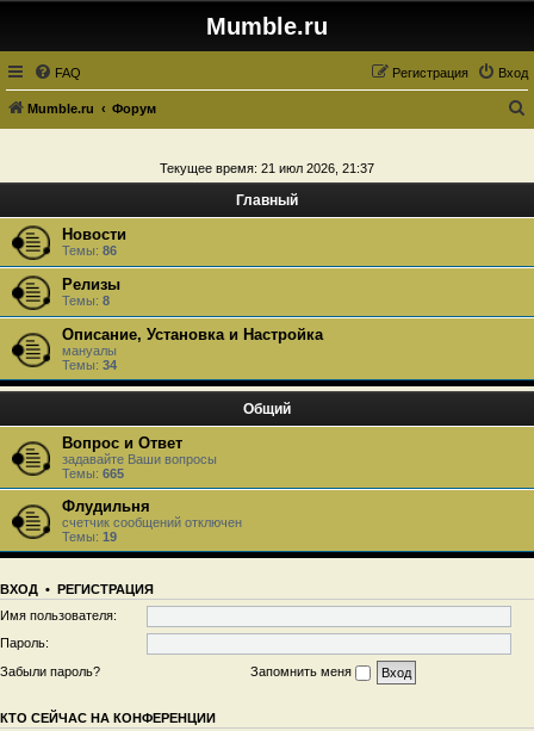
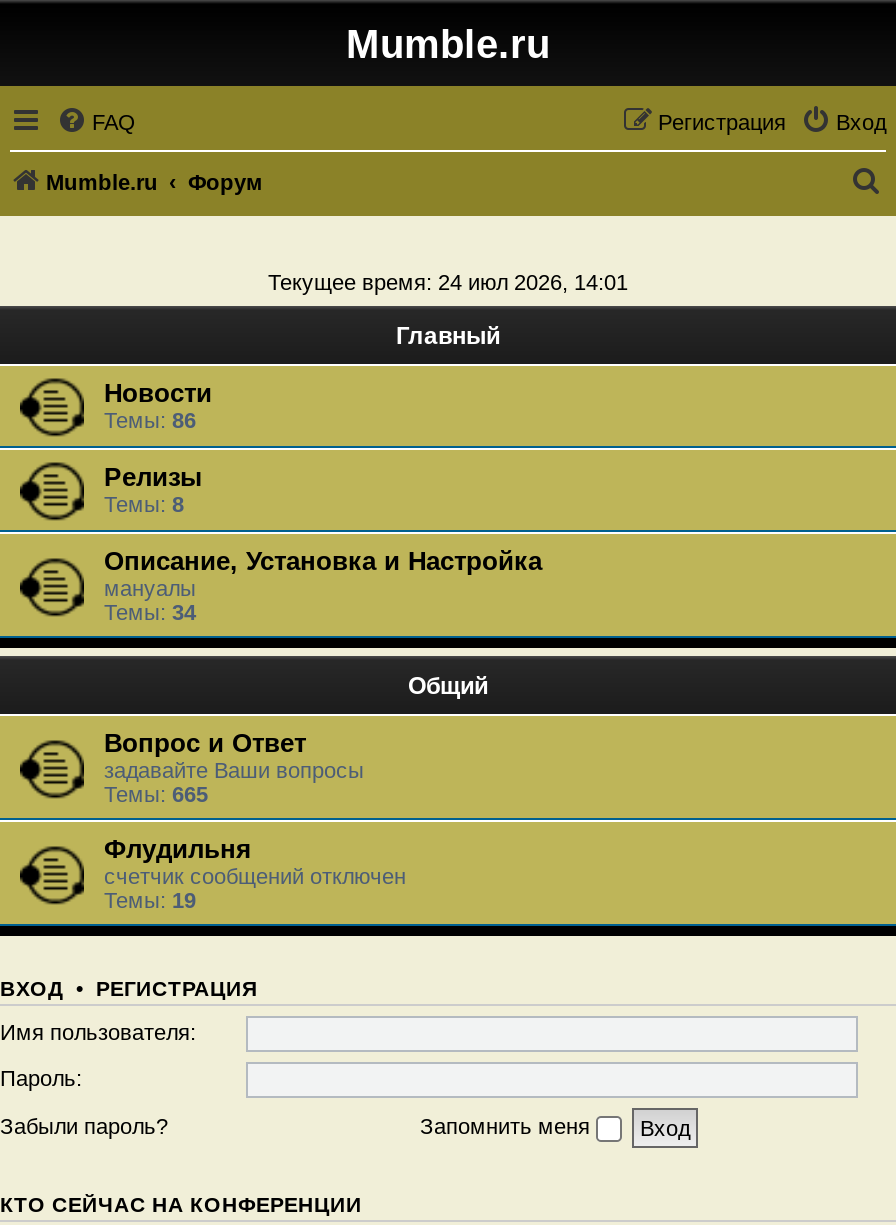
- Текущее время: 21 июл 2026, 21:37
+ Текущее время: 24 июл 2026, 14:01
